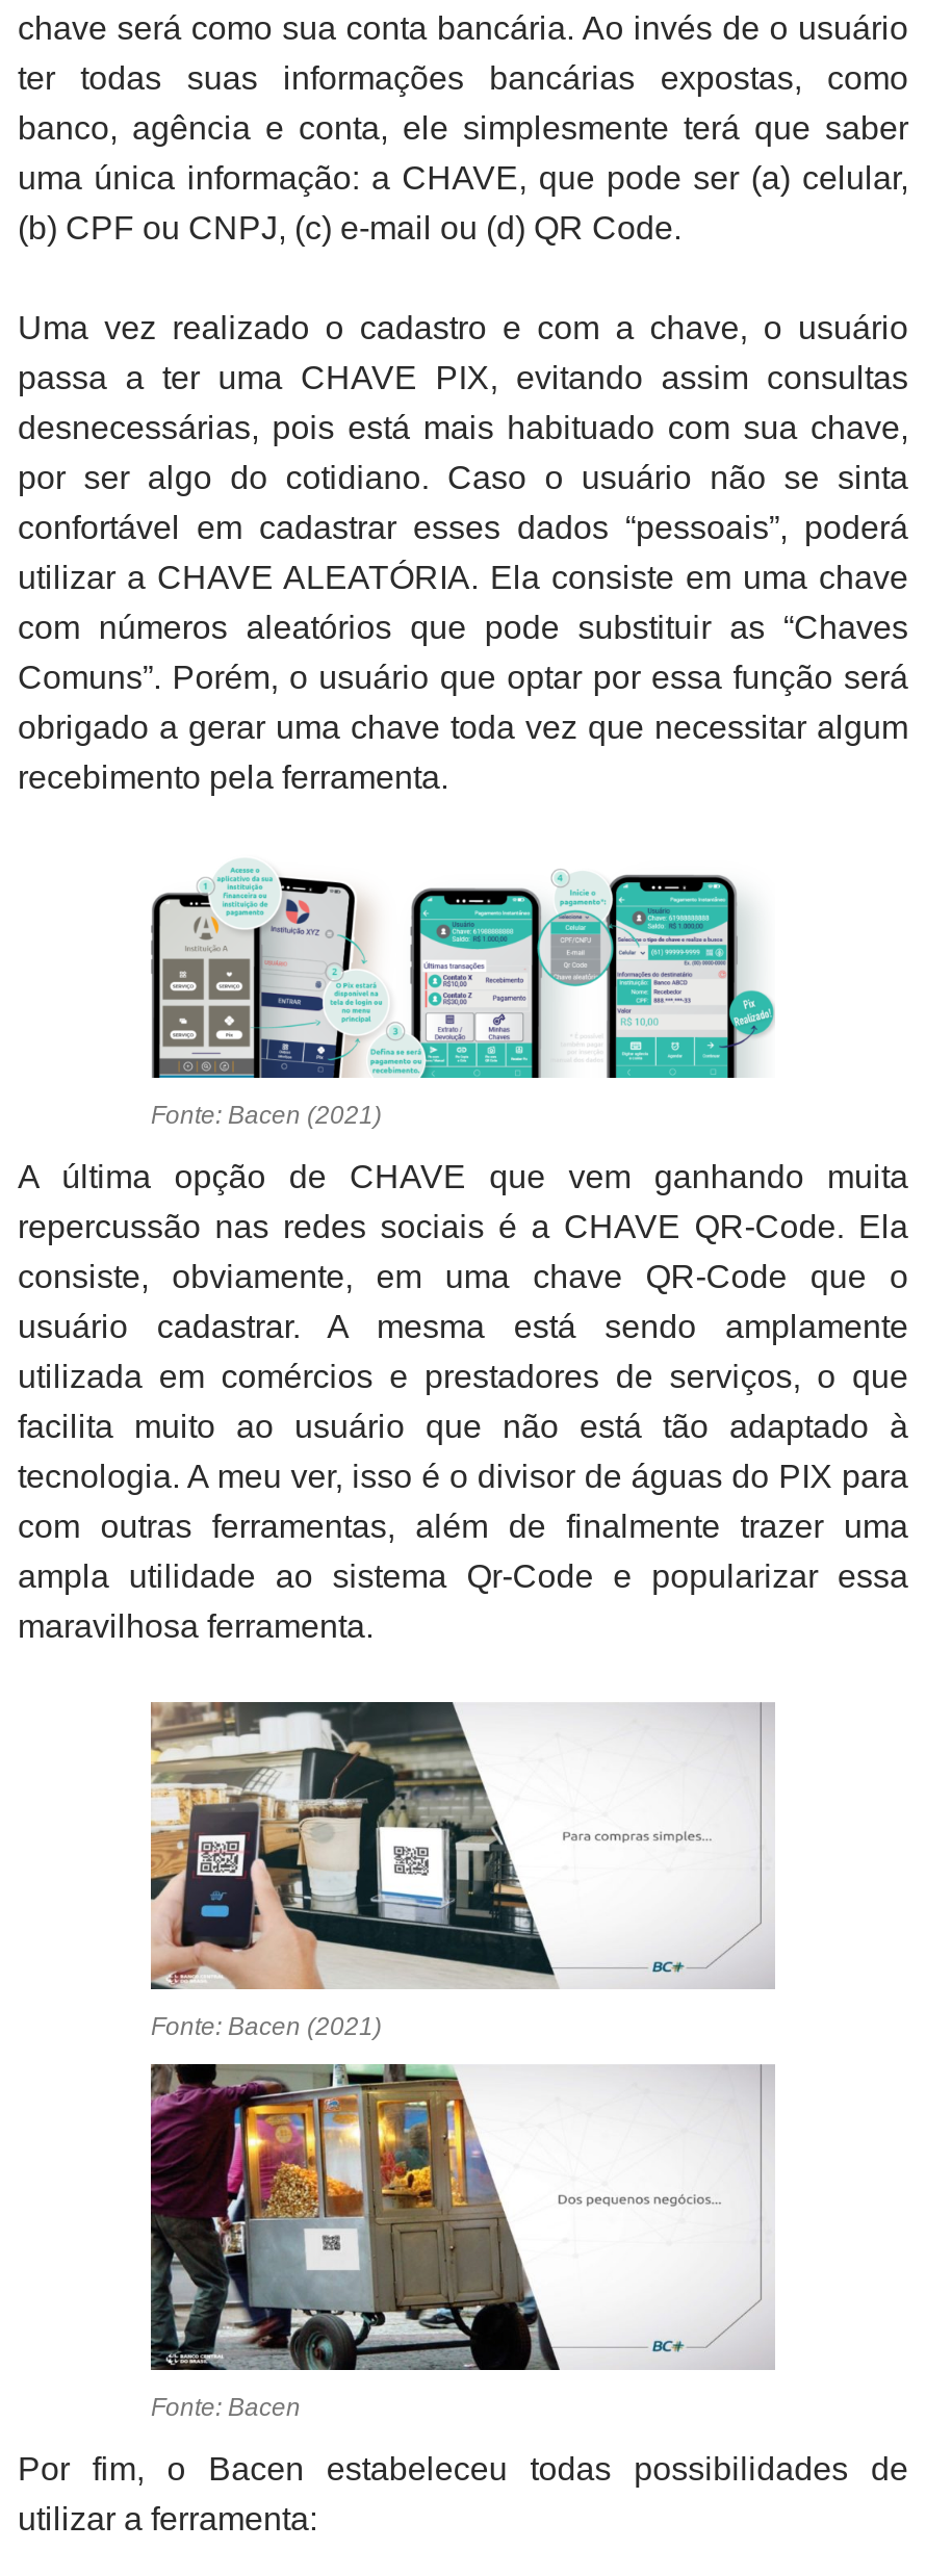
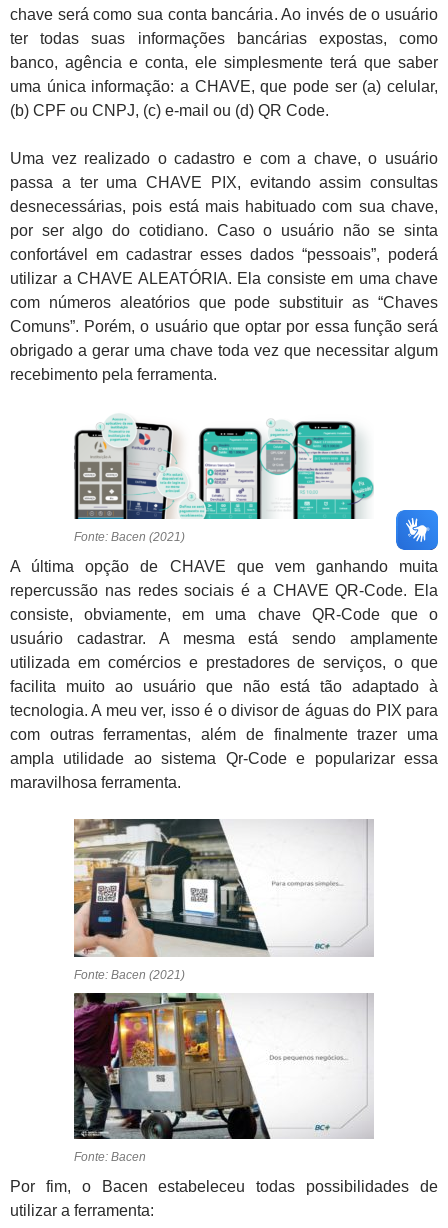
+ [image]
